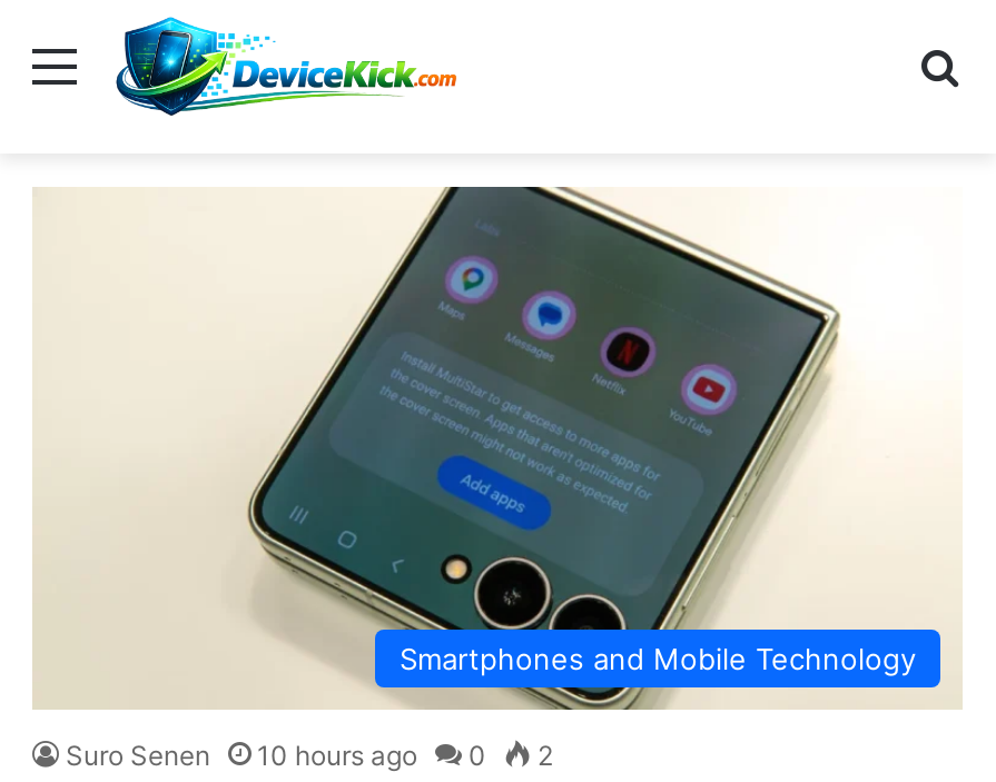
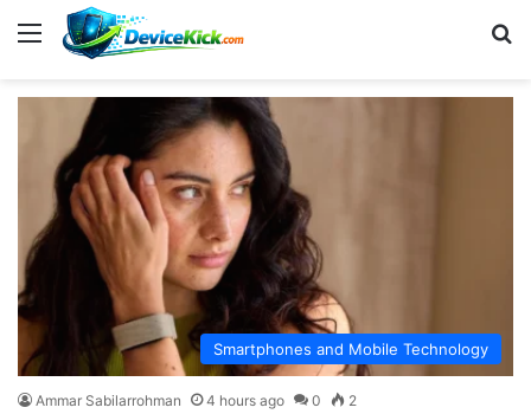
- [image]
- Suro Senen
- 10 hours ago
+ [image]
+ Ammar Sabilarrohman
+ 4 hours ago
